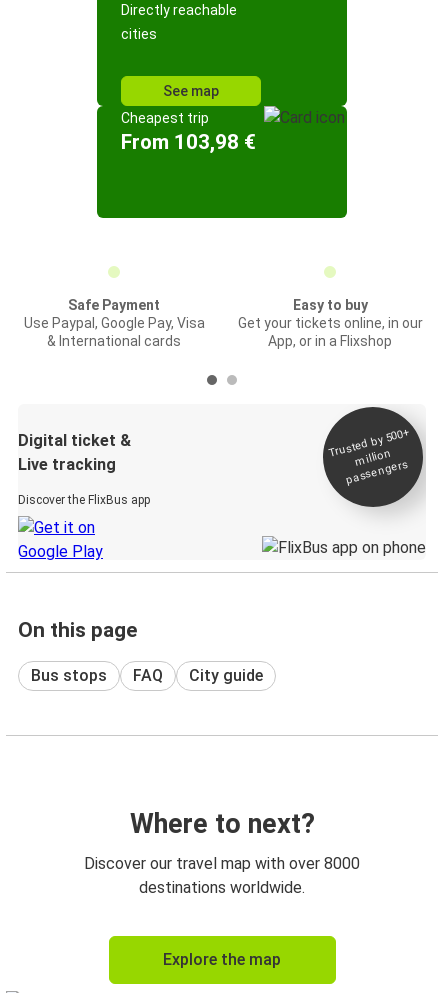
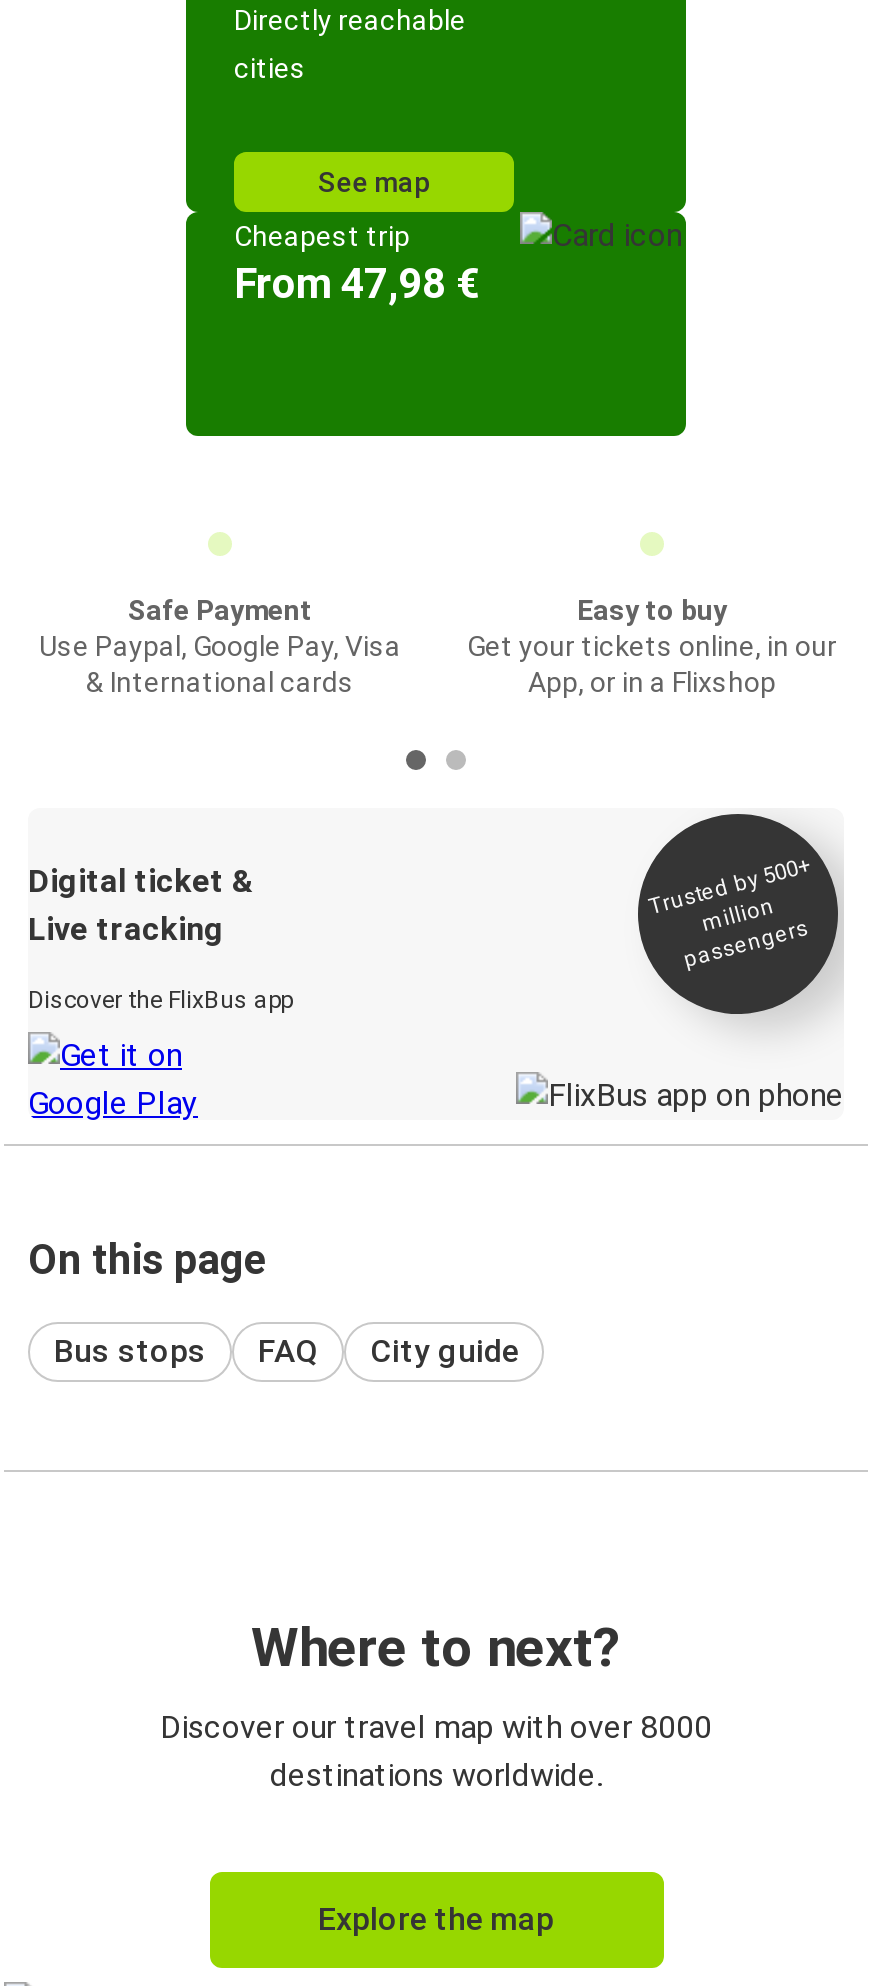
- From 103,98 €
+ From 47,98 €
